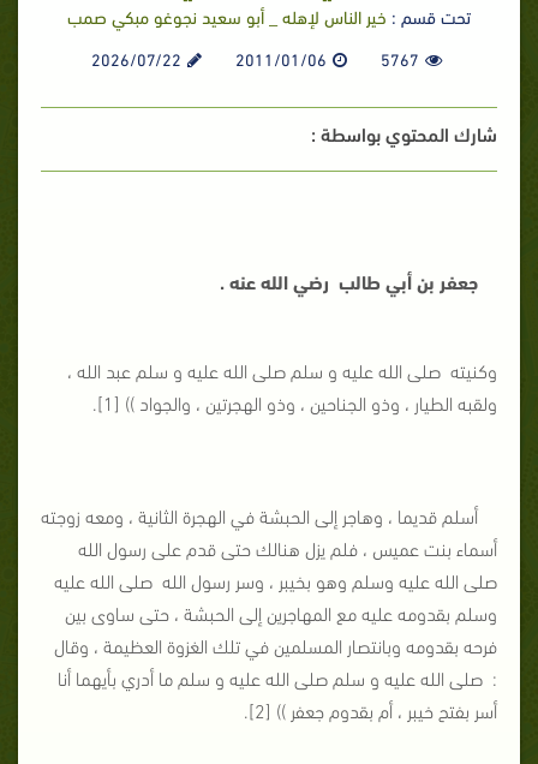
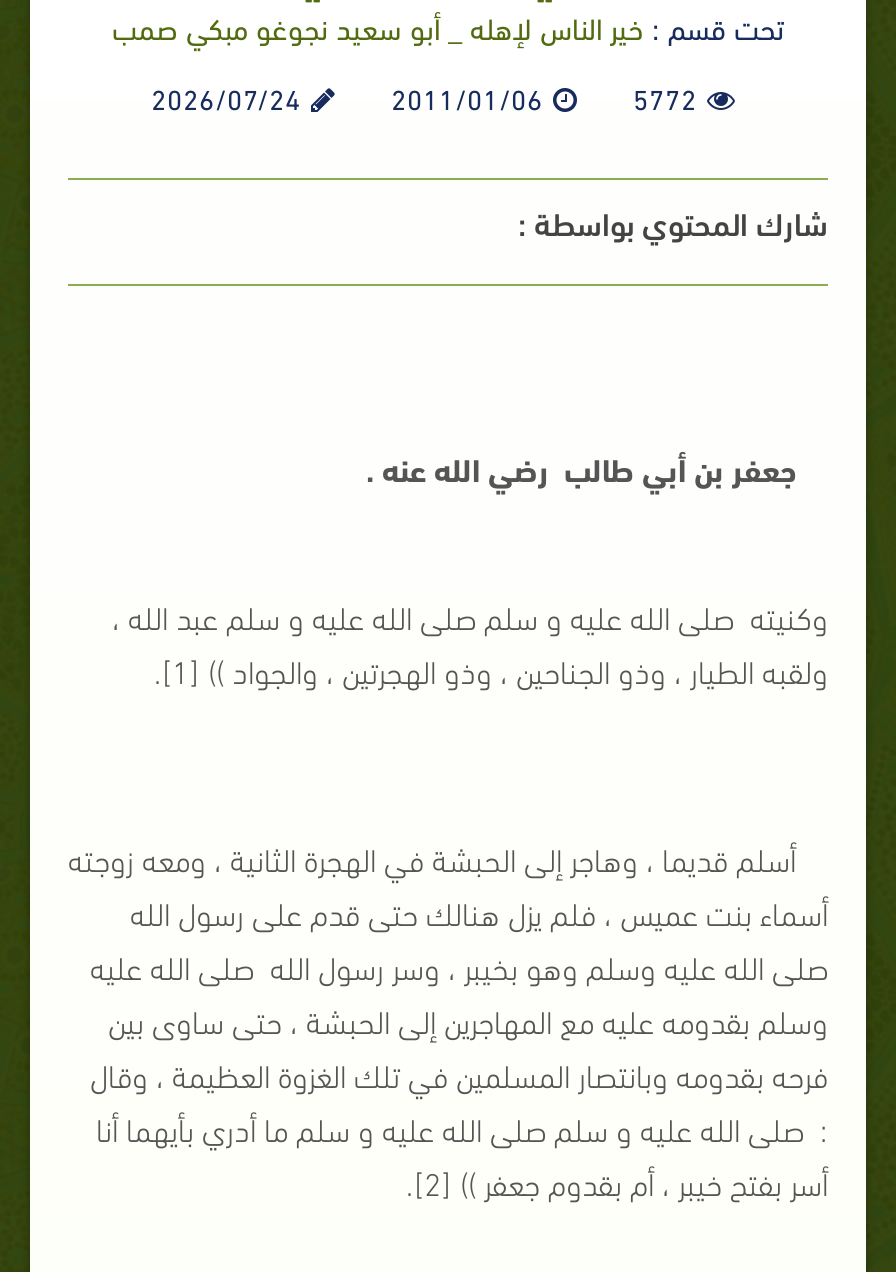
- 2026/07/22
+ 2026/07/24

- 5767
+ 5772
